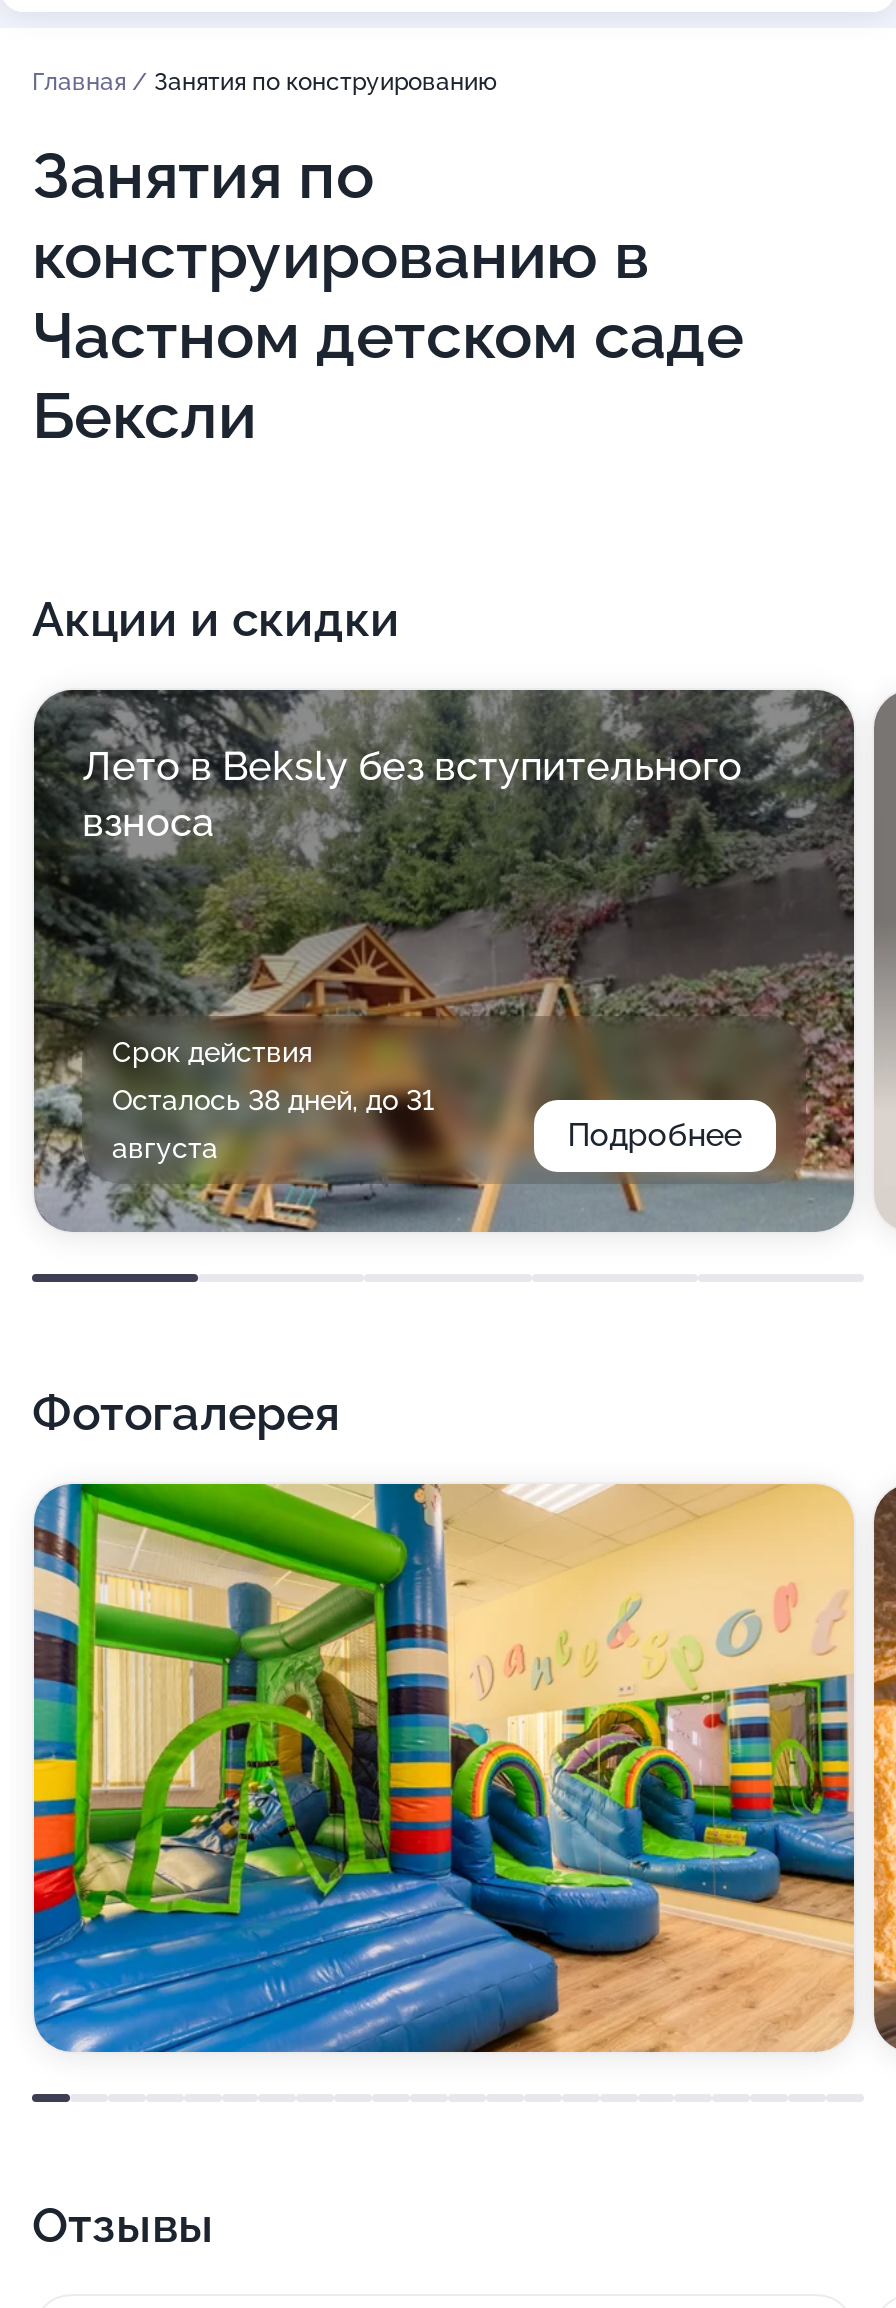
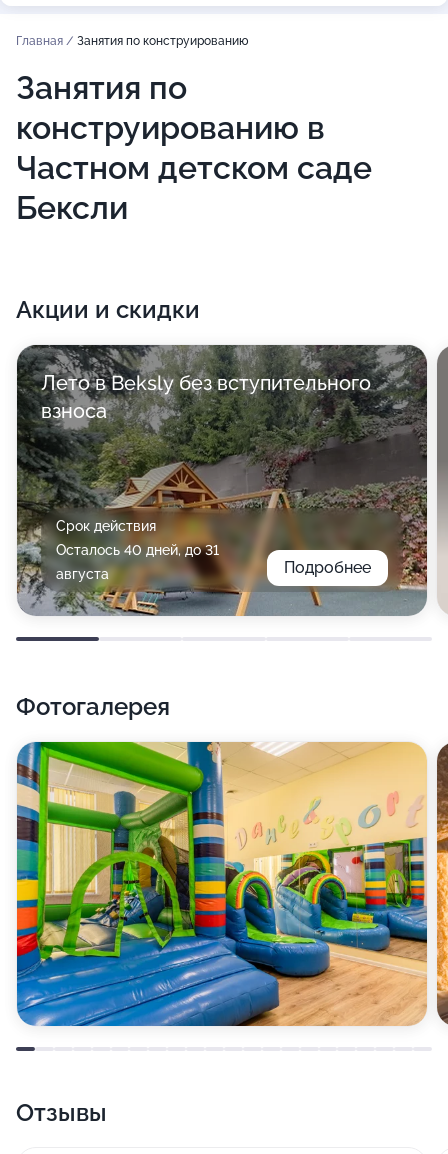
- Осталось 38 дней, до 31
+ Осталось 40 дней, до 31
